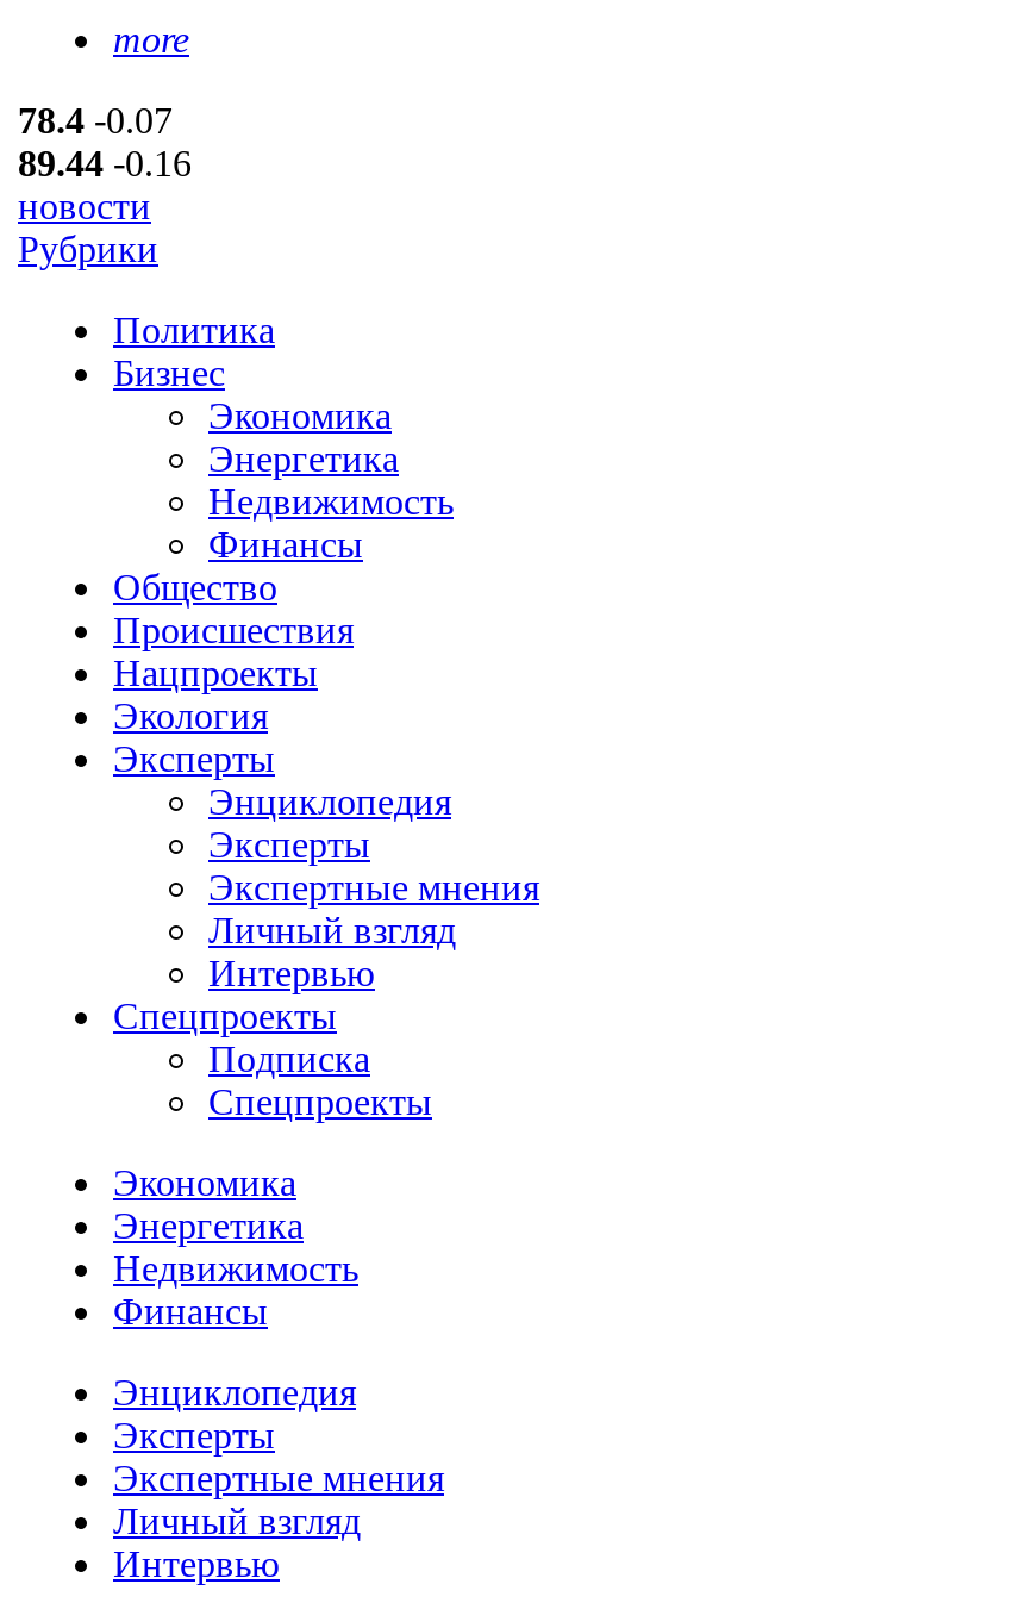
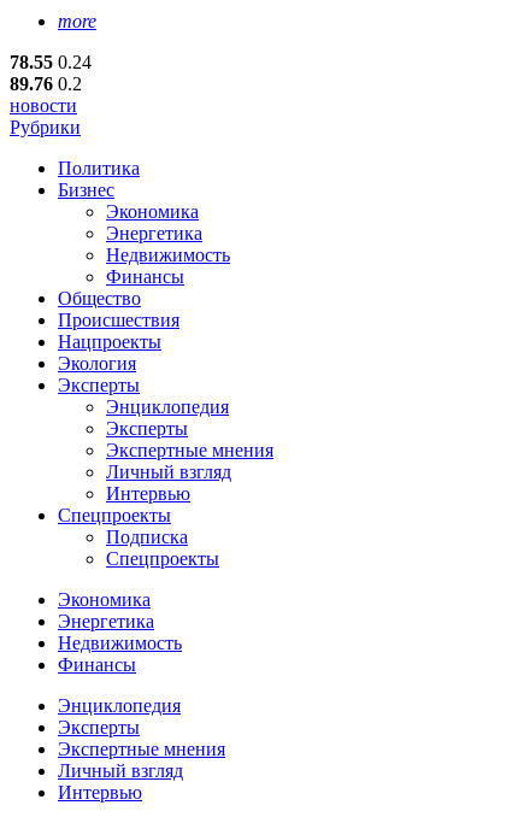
- 78.4 -0.07
+ 78.55 0.24

- 89.44 -0.16
+ 89.76 0.2
